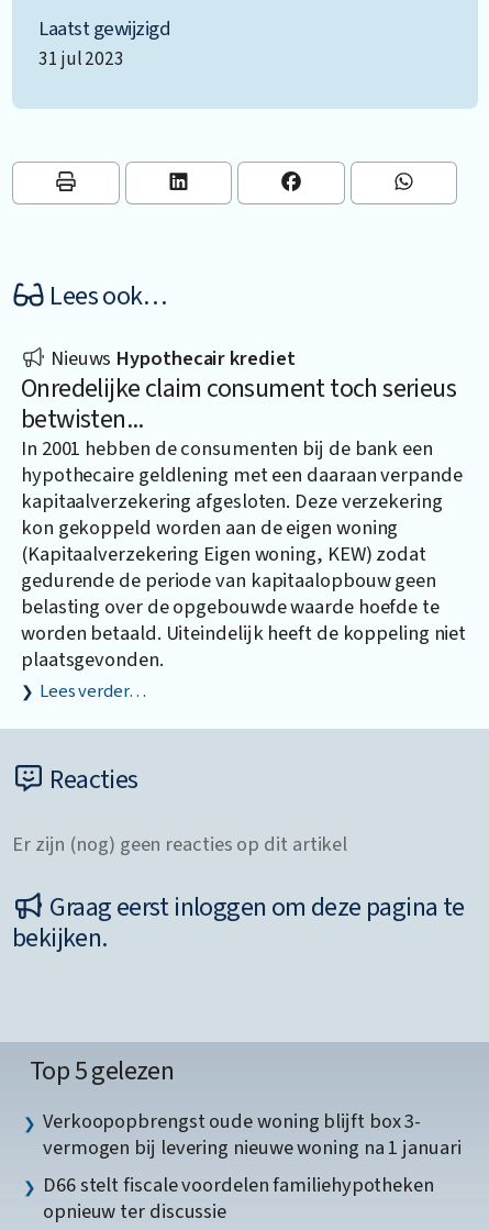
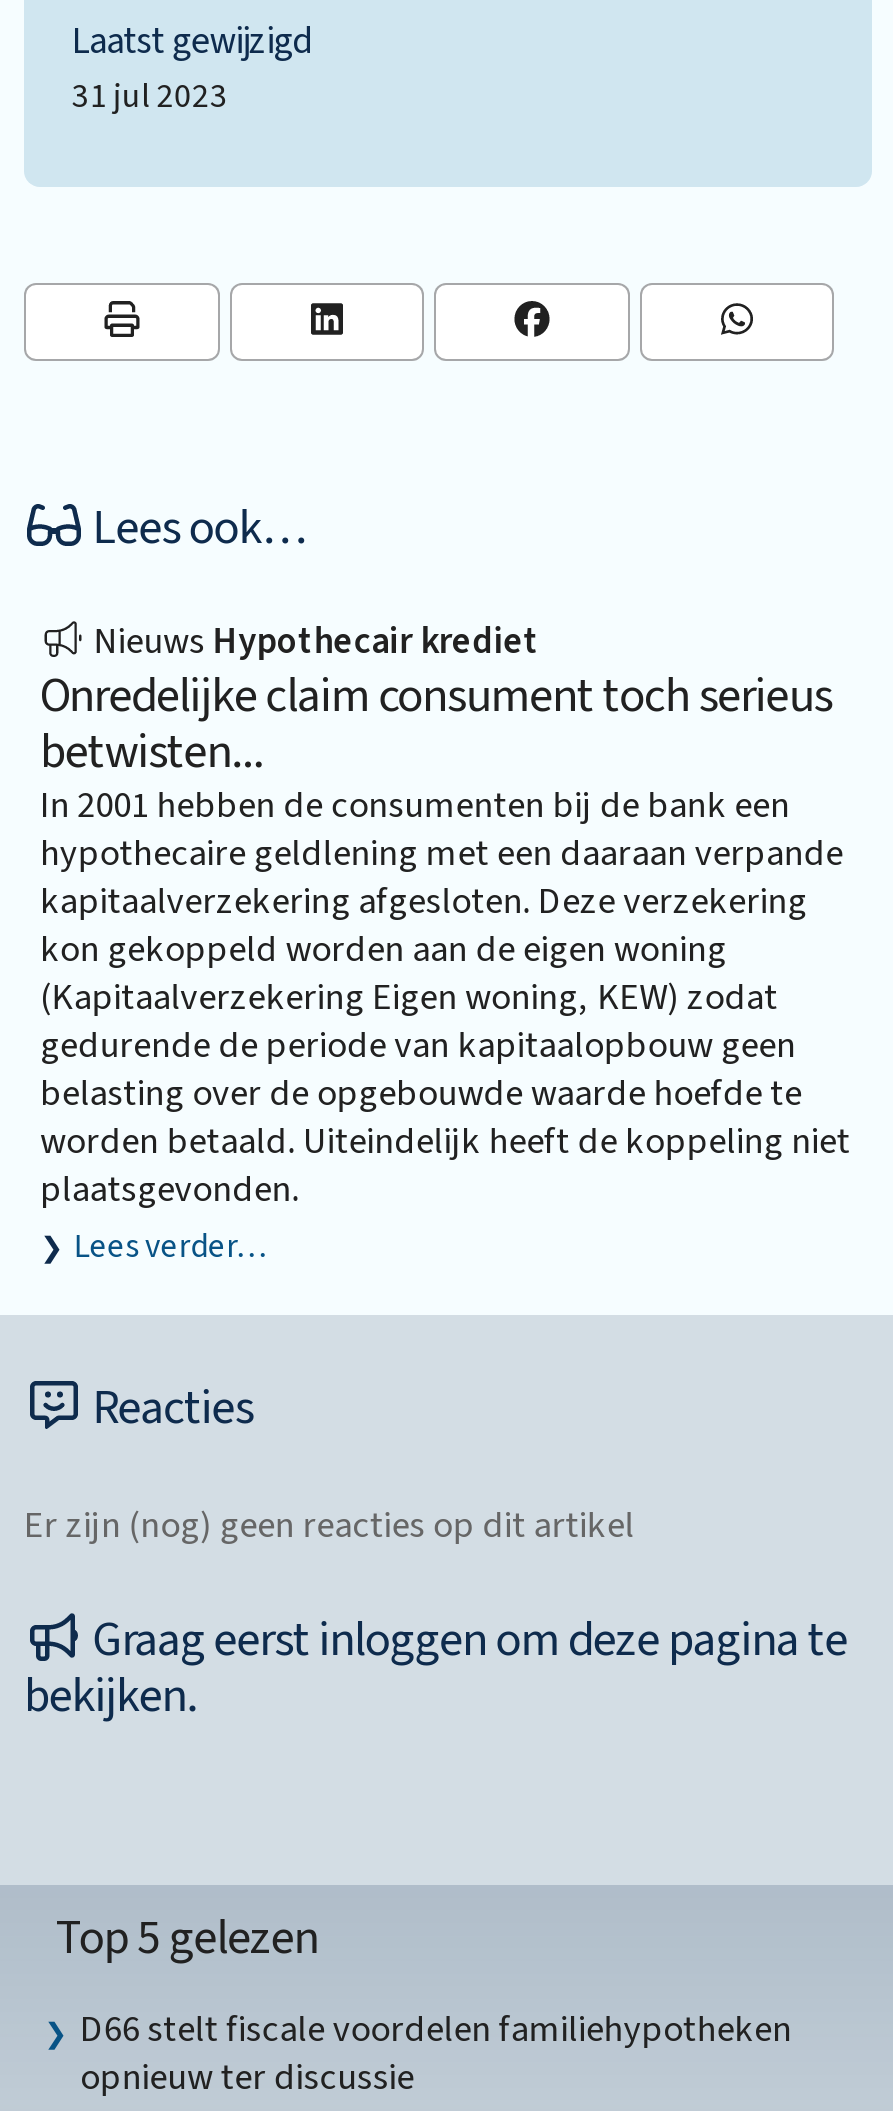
- Verkoopopbrengst oude woning blijft box 3-
- vermogen bij levering nieuwe woning na 1 januari
